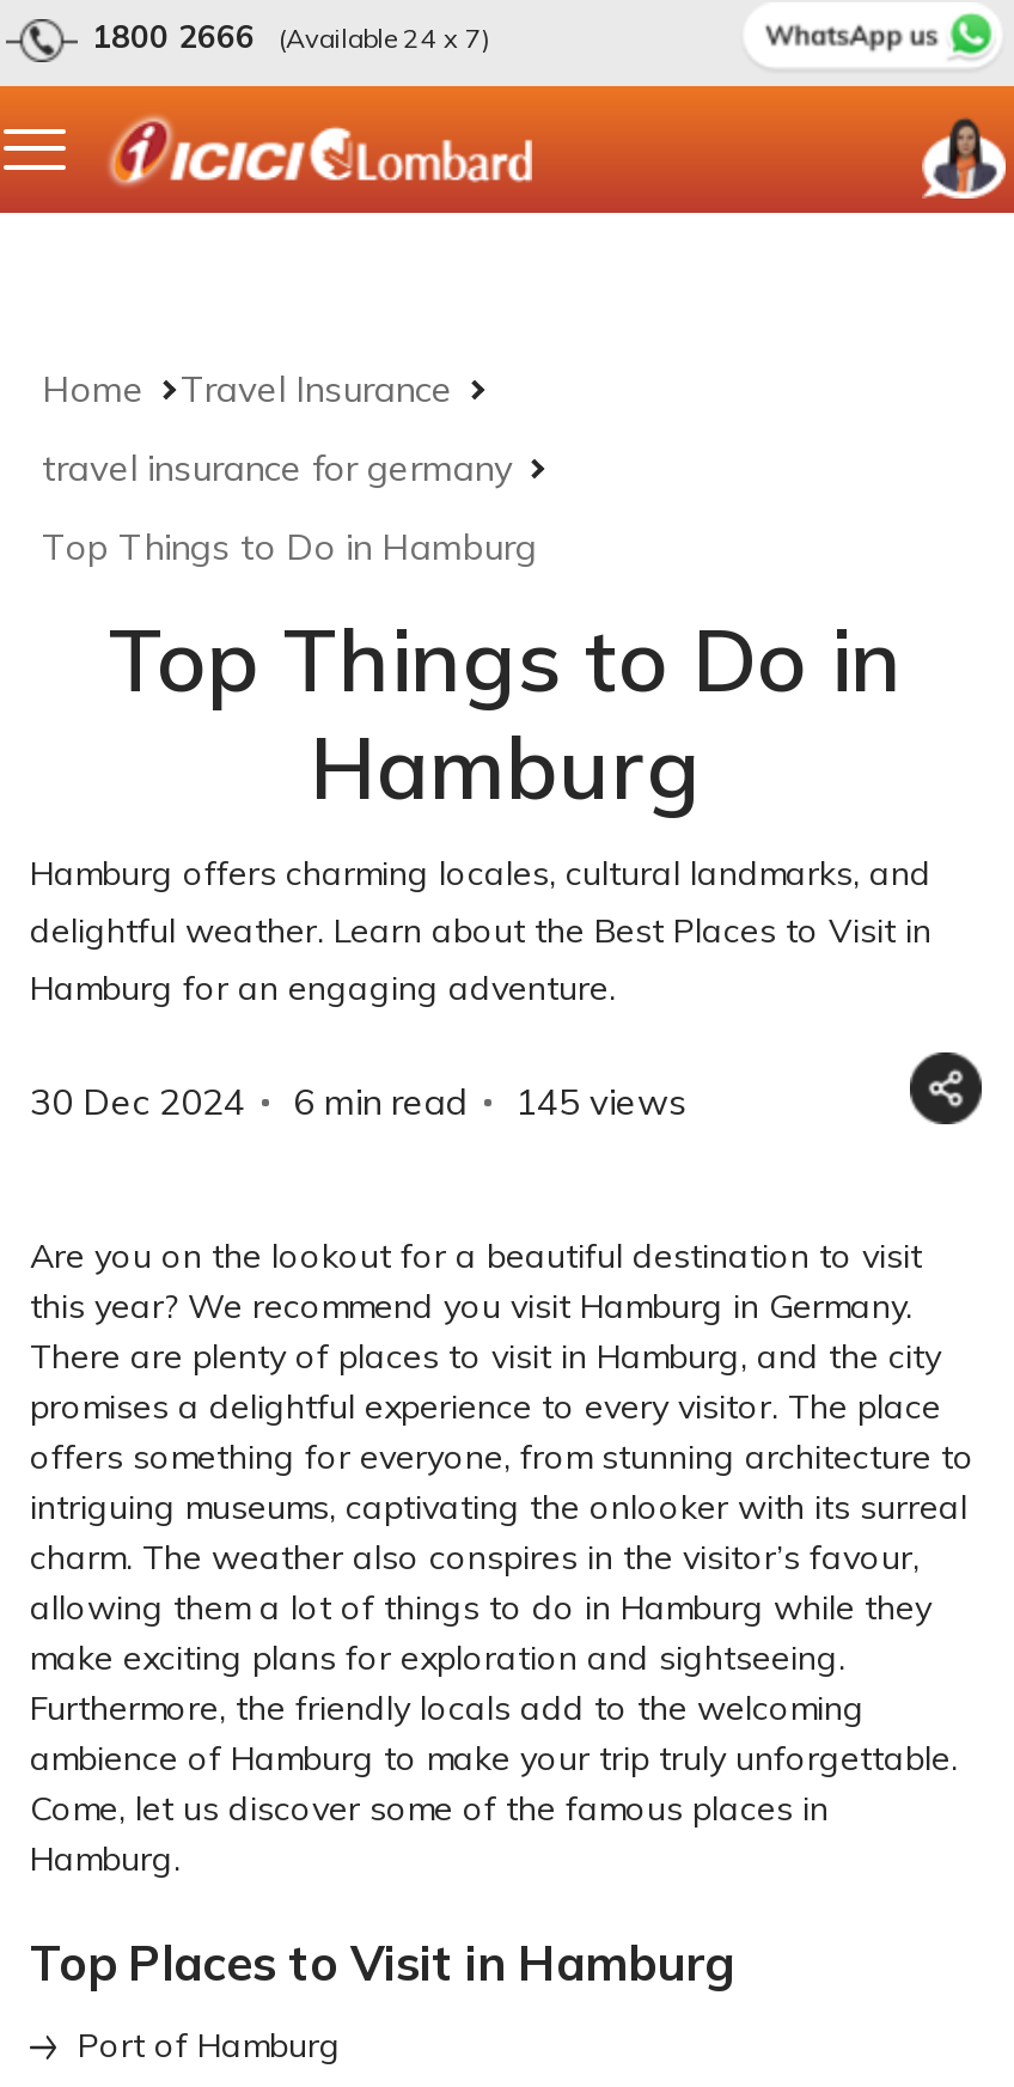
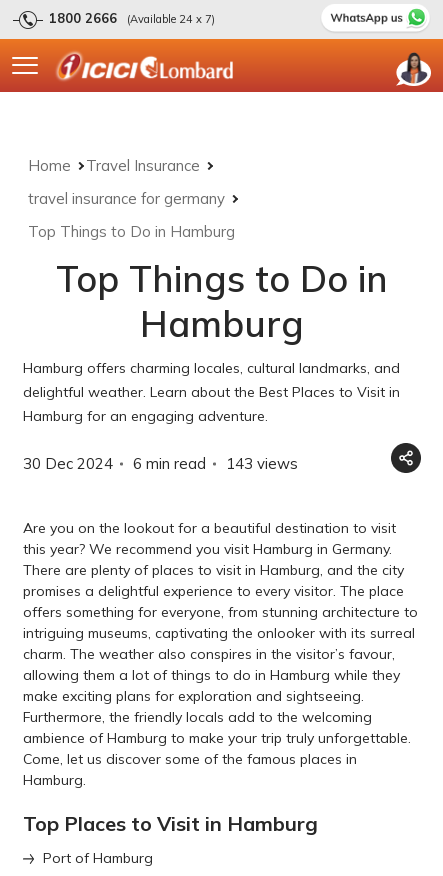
- 30 Dec 2024 6 min read 145 views
+ 30 Dec 2024 6 min read 143 views
